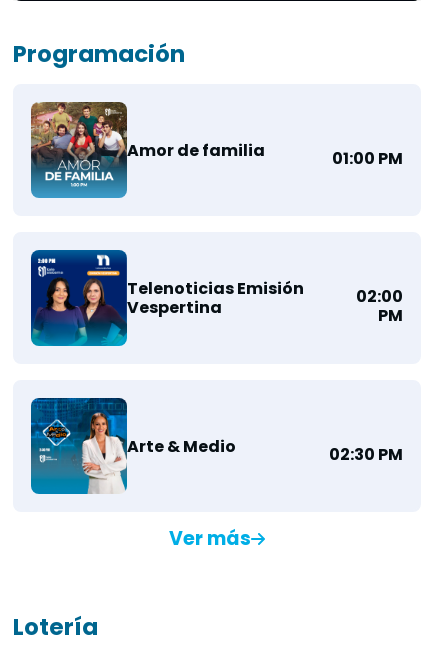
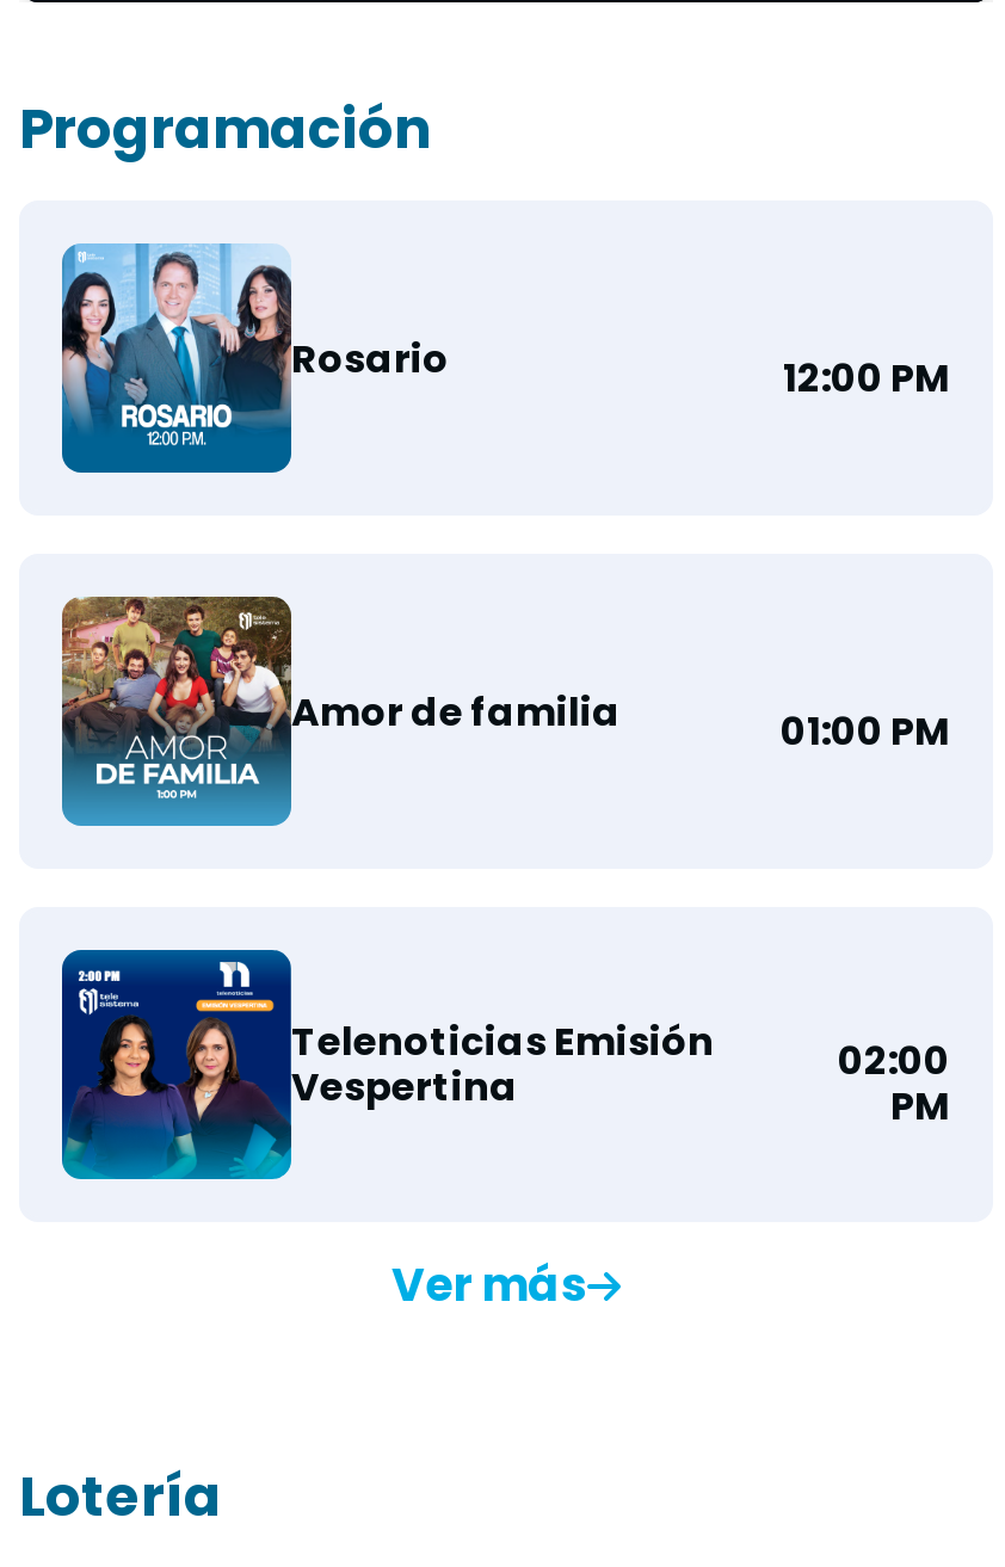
+ [image]
+ Rosario
+ 12:00 PM

moved down: [image] | Amor de familia | 01:00 PM | Telenoticias Emisión | Vespertina | 02:00 | PM

- [image]
- Arte & Medio
- 02:30 PM
